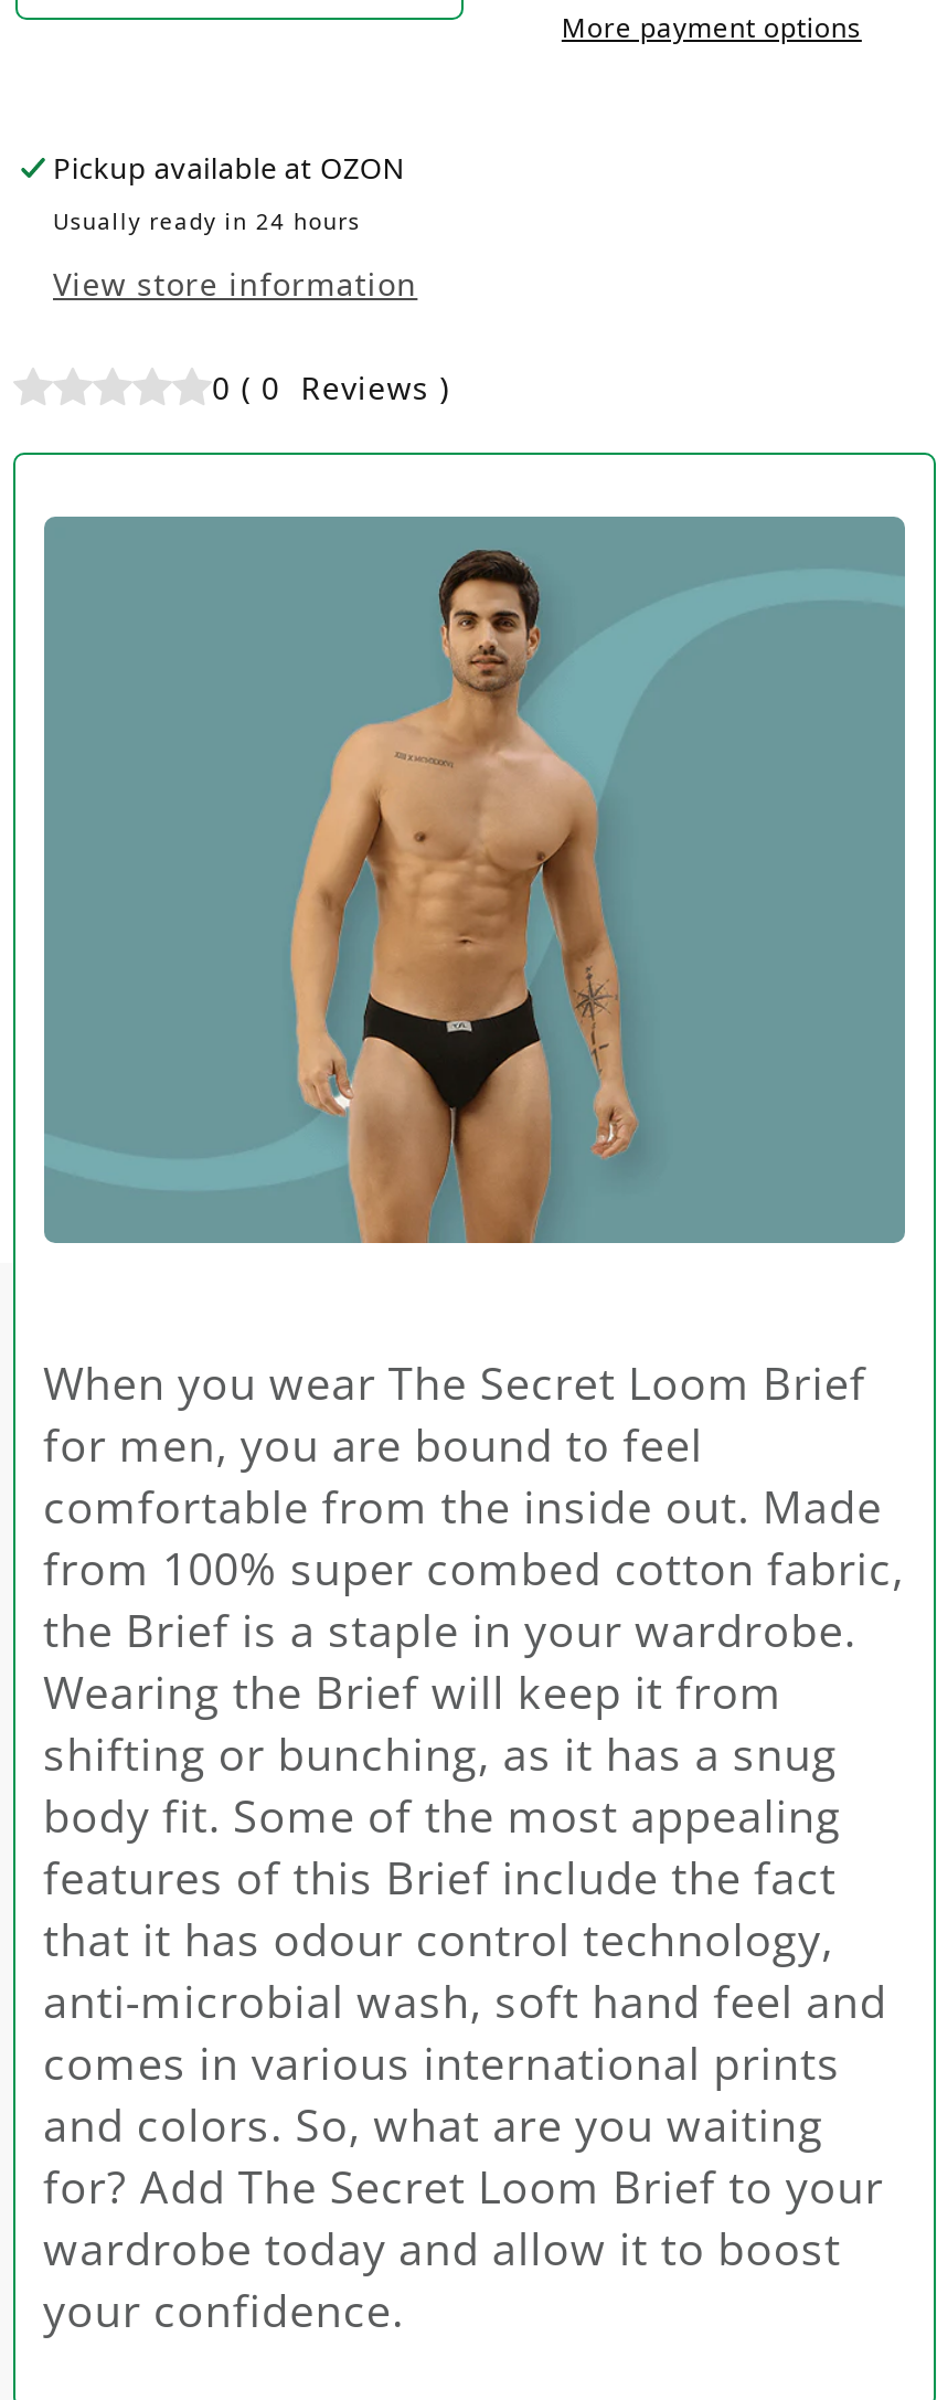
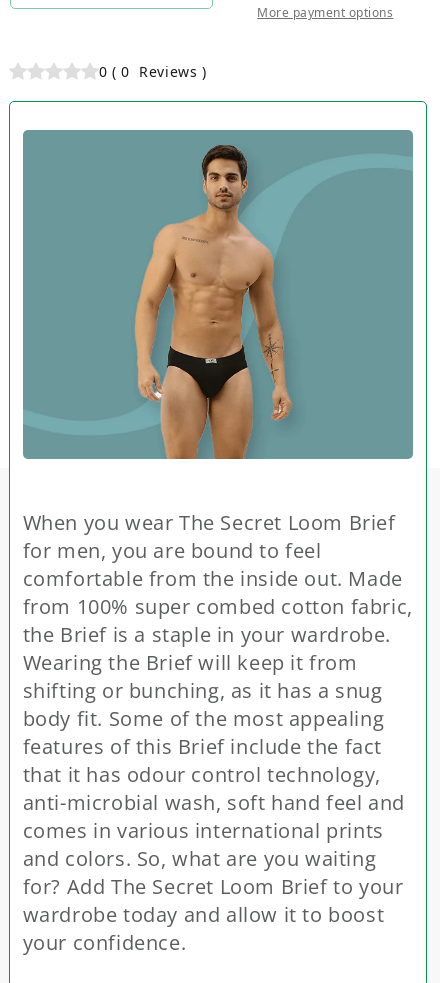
- Pickup available at OZON
- Usually ready in 24 hours
- View store information
